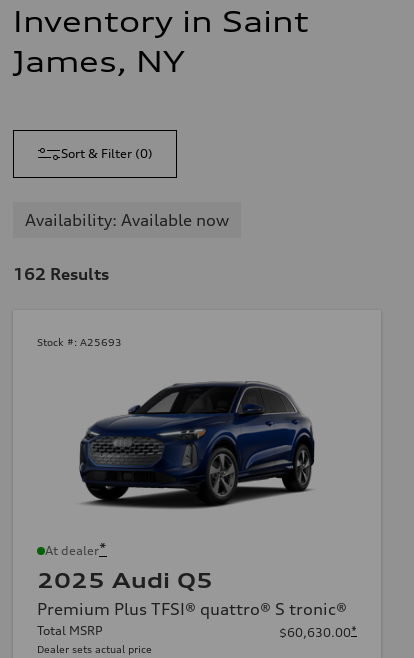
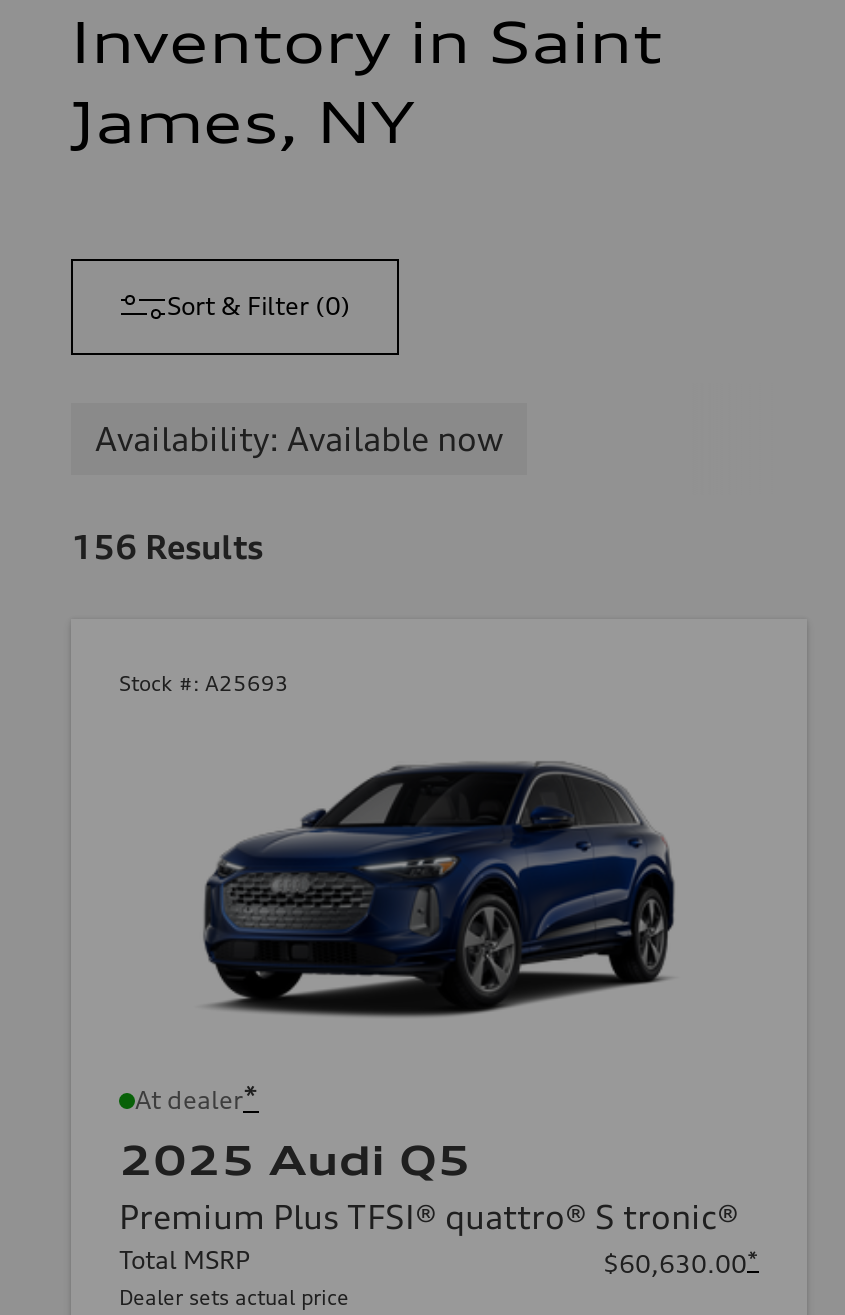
- 162 Results
+ 156 Results
